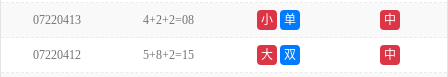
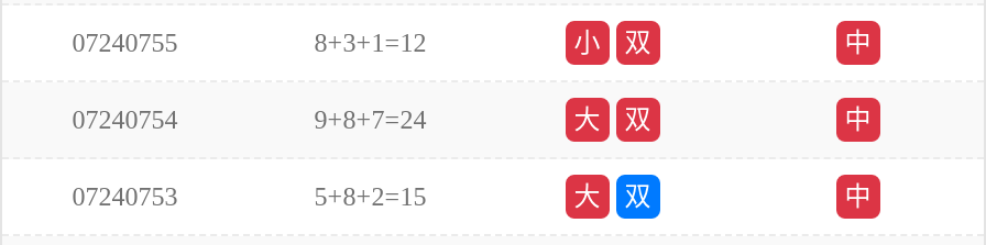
- 07220413
+ 07240755

- 4+2+2=08
+ 8+3+1=12

- 单
+ 双

- 07220412
+ 07240754
+ 9+8+7=24
+ 大
+ 双
+ 中
+ 07240753
